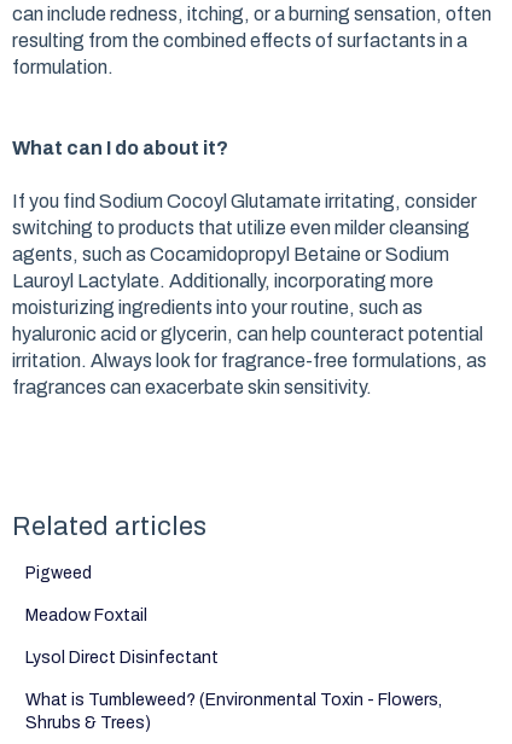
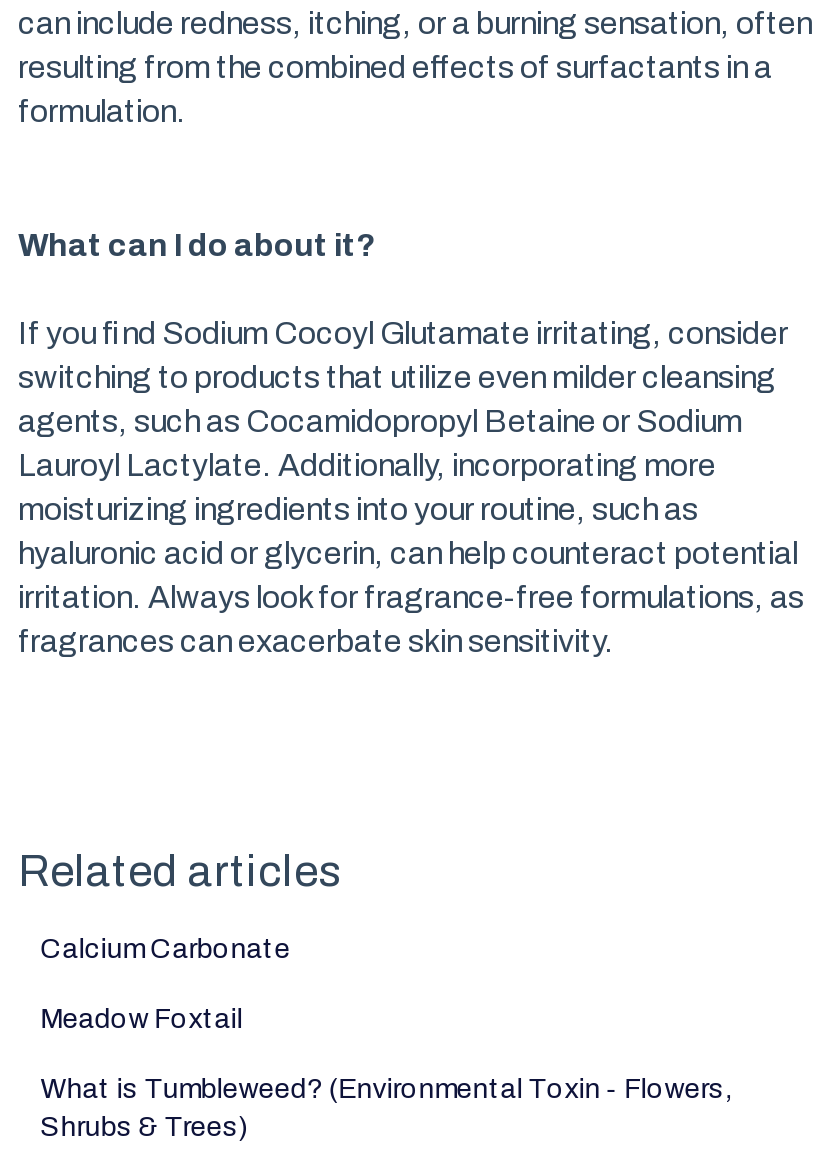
- Pigweed
+ Calcium Carbonate

- Lysol Direct Disinfectant
